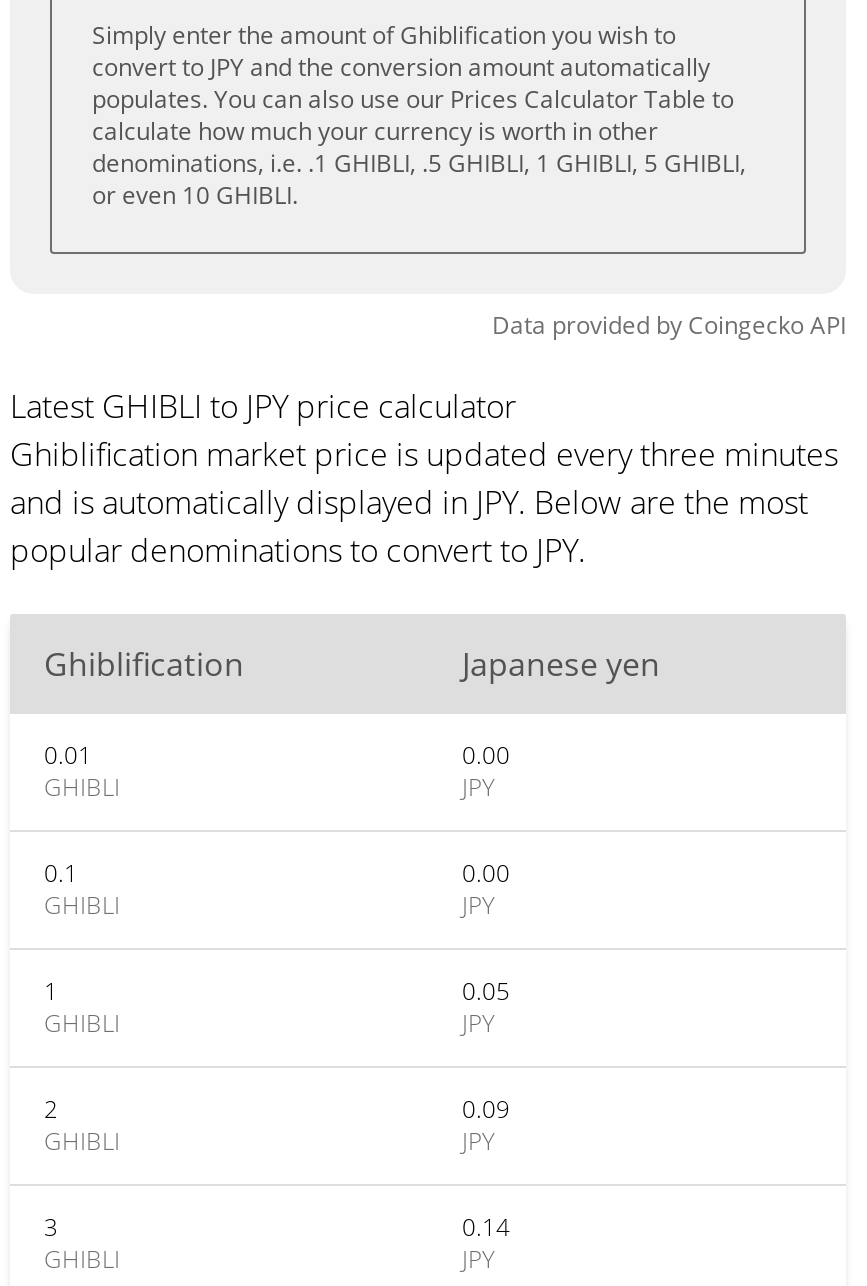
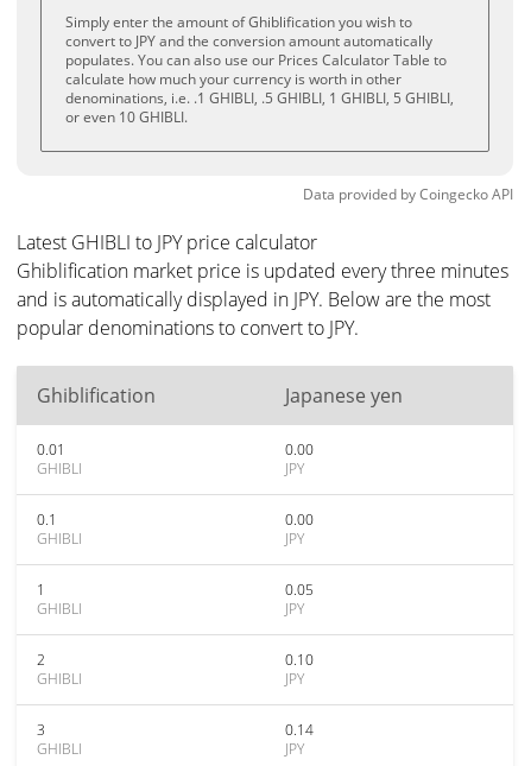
- 0.09
+ 0.10
